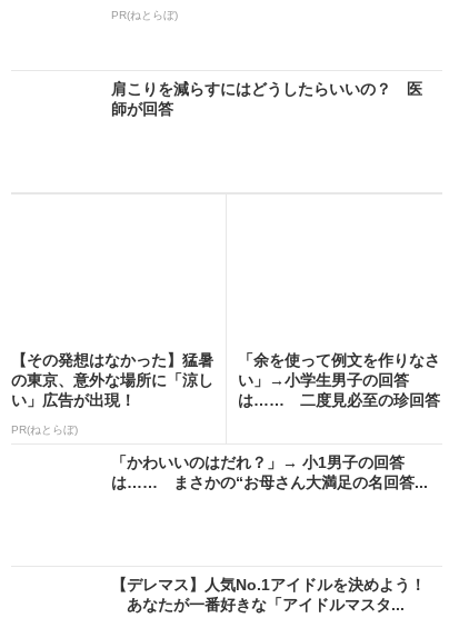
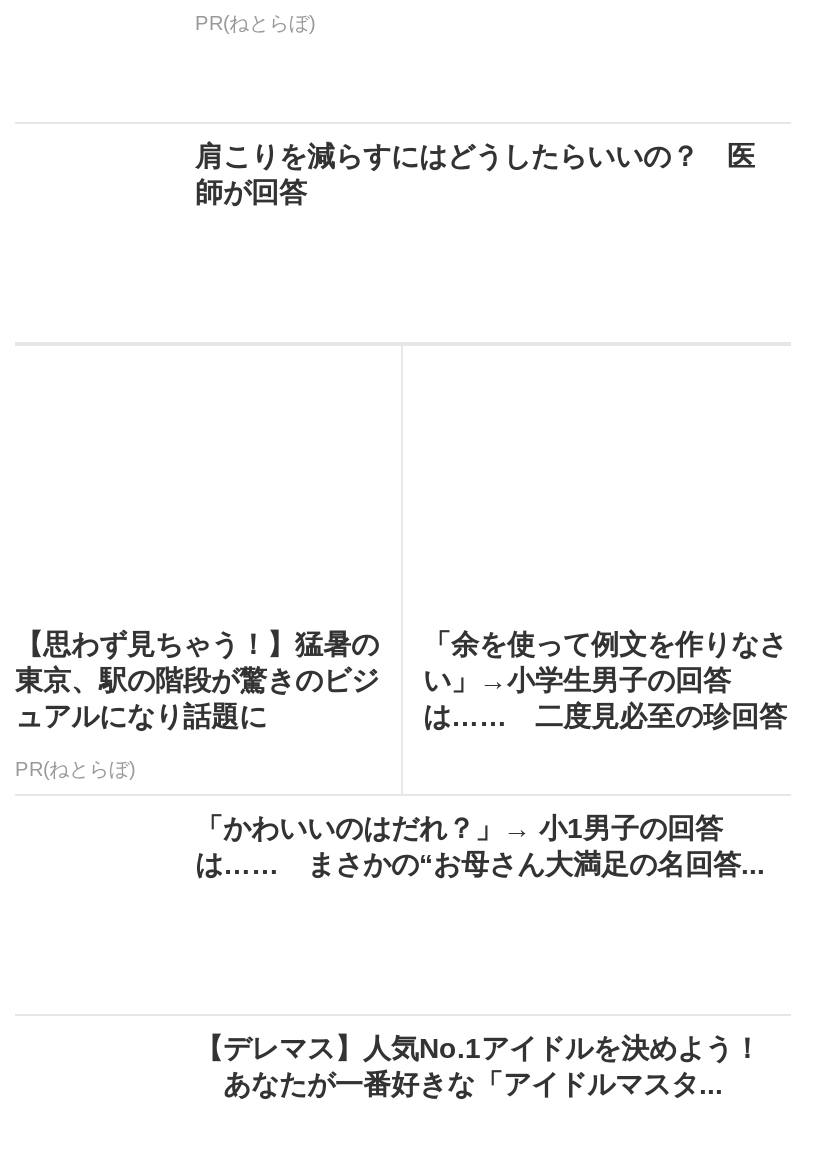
- 【その発想はなかった】猛暑
- の東京、意外な場所に「涼し
- い」広告が出現！
+ 【思わず見ちゃう！】猛暑の
+ 東京、駅の階段が驚きのビジ
+ ュアルになり話題に
